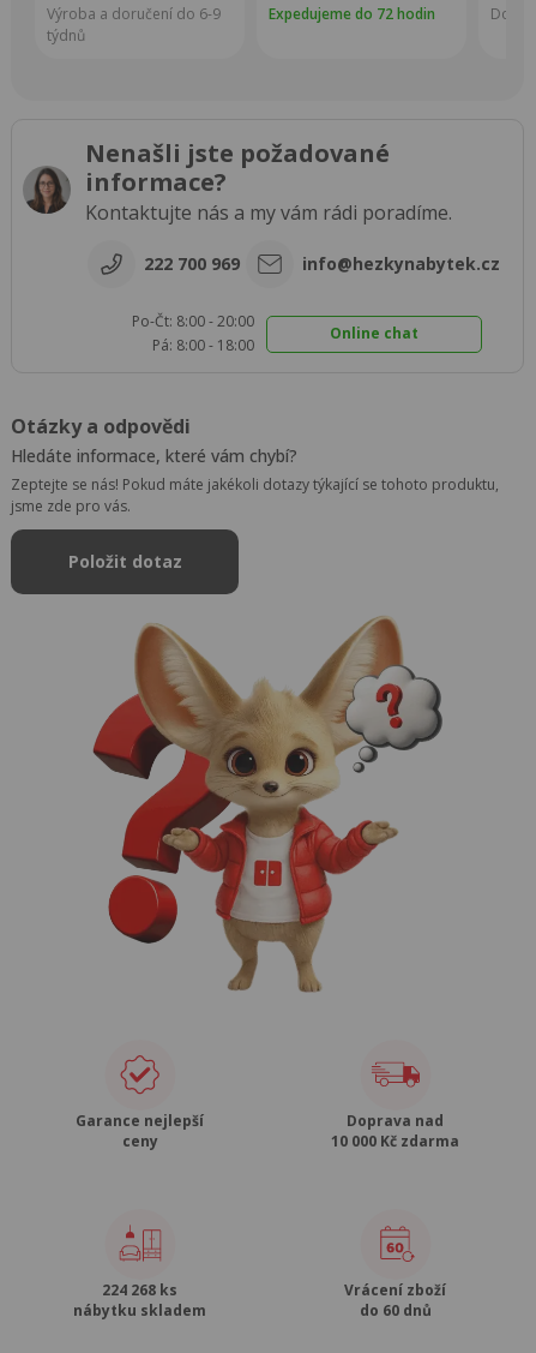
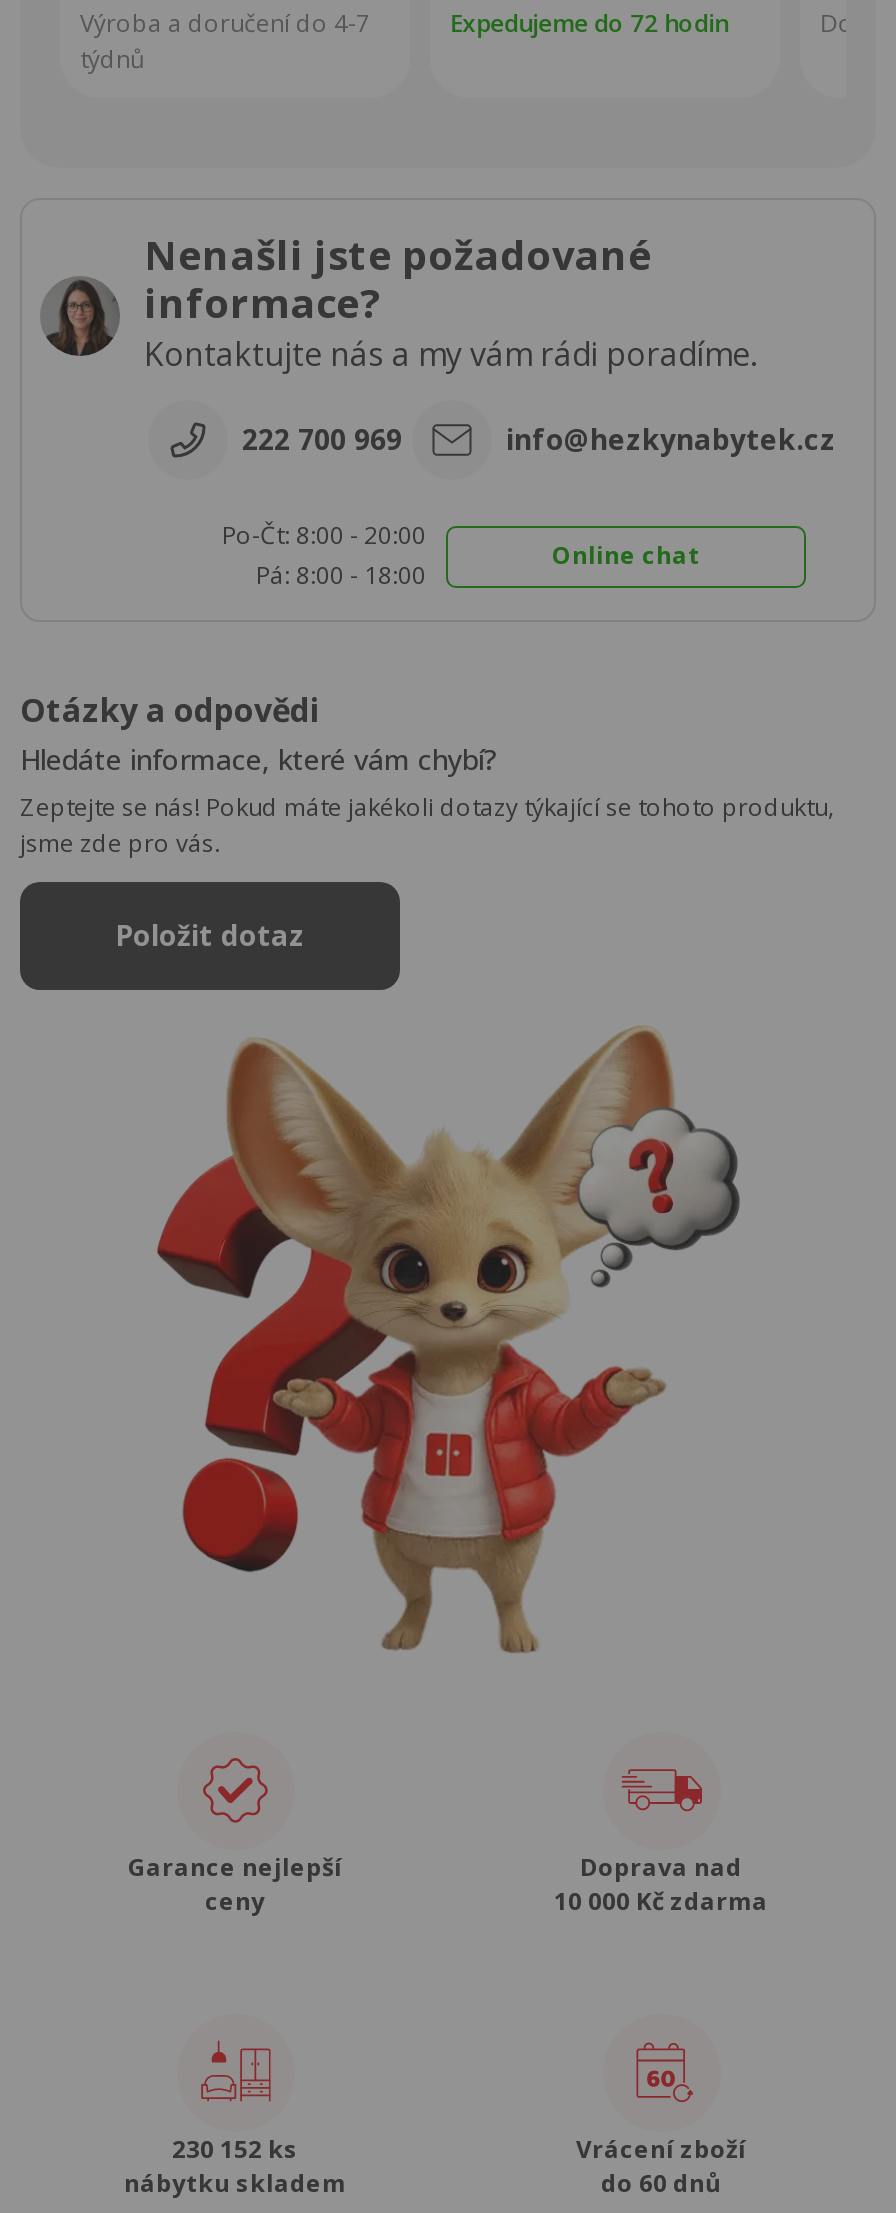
- Výroba a doručení do 6-9
+ Výroba a doručení do 4-7

- 224 268 ks
+ 230 152 ks
